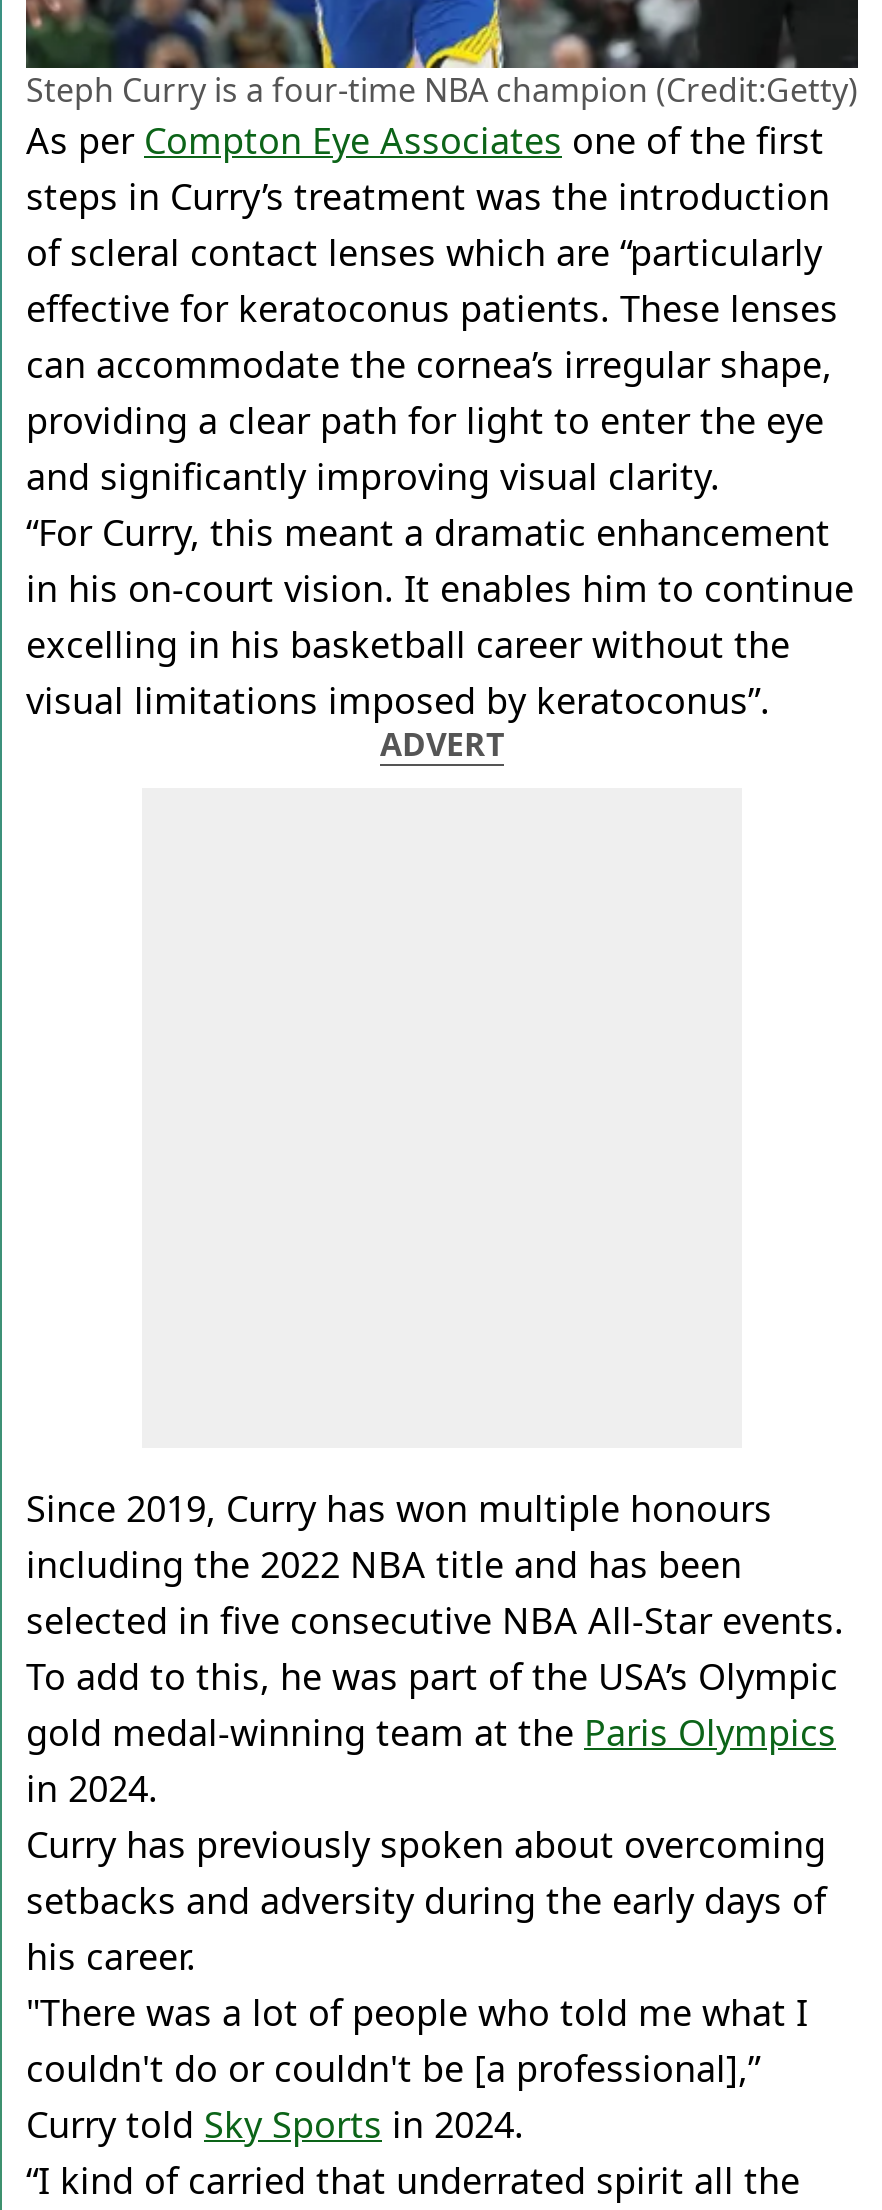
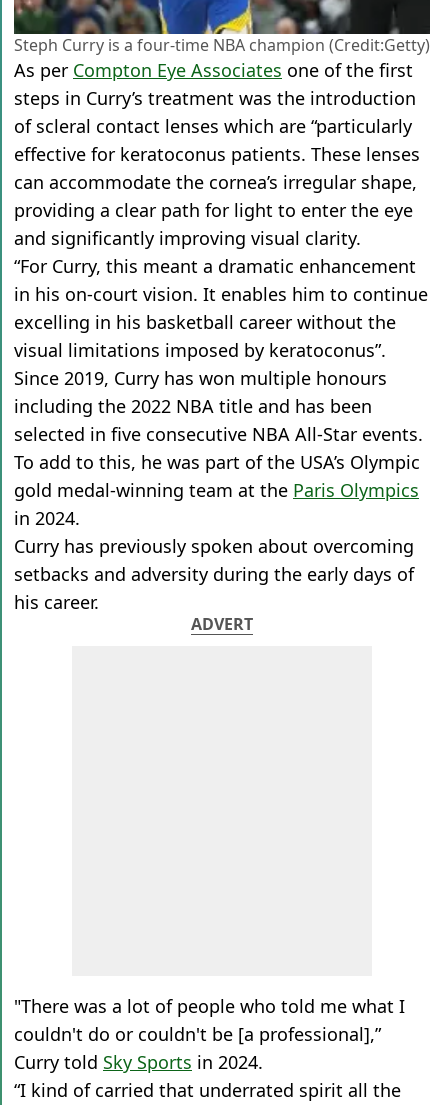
moved down: ADVERT

moved up: Since 2019, Curry has won multiple honours | including the 2022 NBA title and has been | selected in five consecutive NBA All-Star events. | ... | setbacks and adversity during the early days of | his career.
